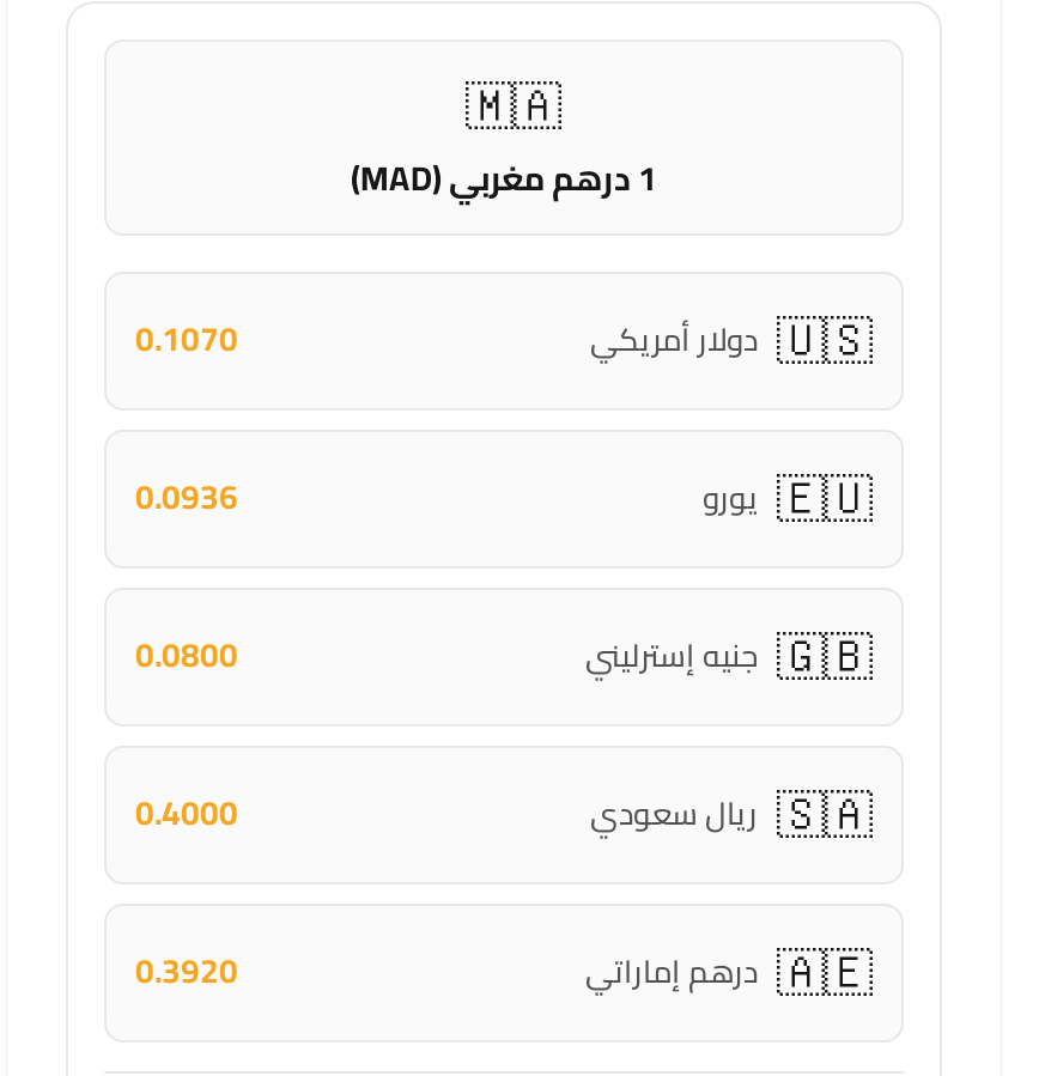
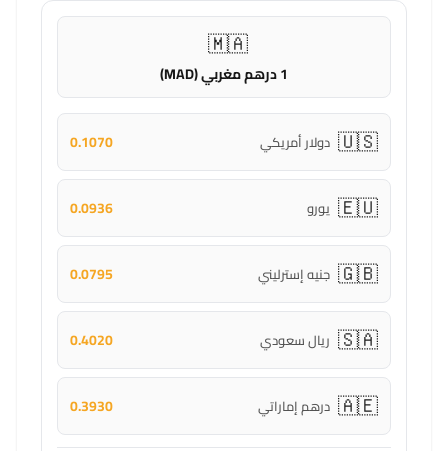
- 0.0800
+ 0.0795

- 0.4000
+ 0.4020

- 0.3920
+ 0.3930
